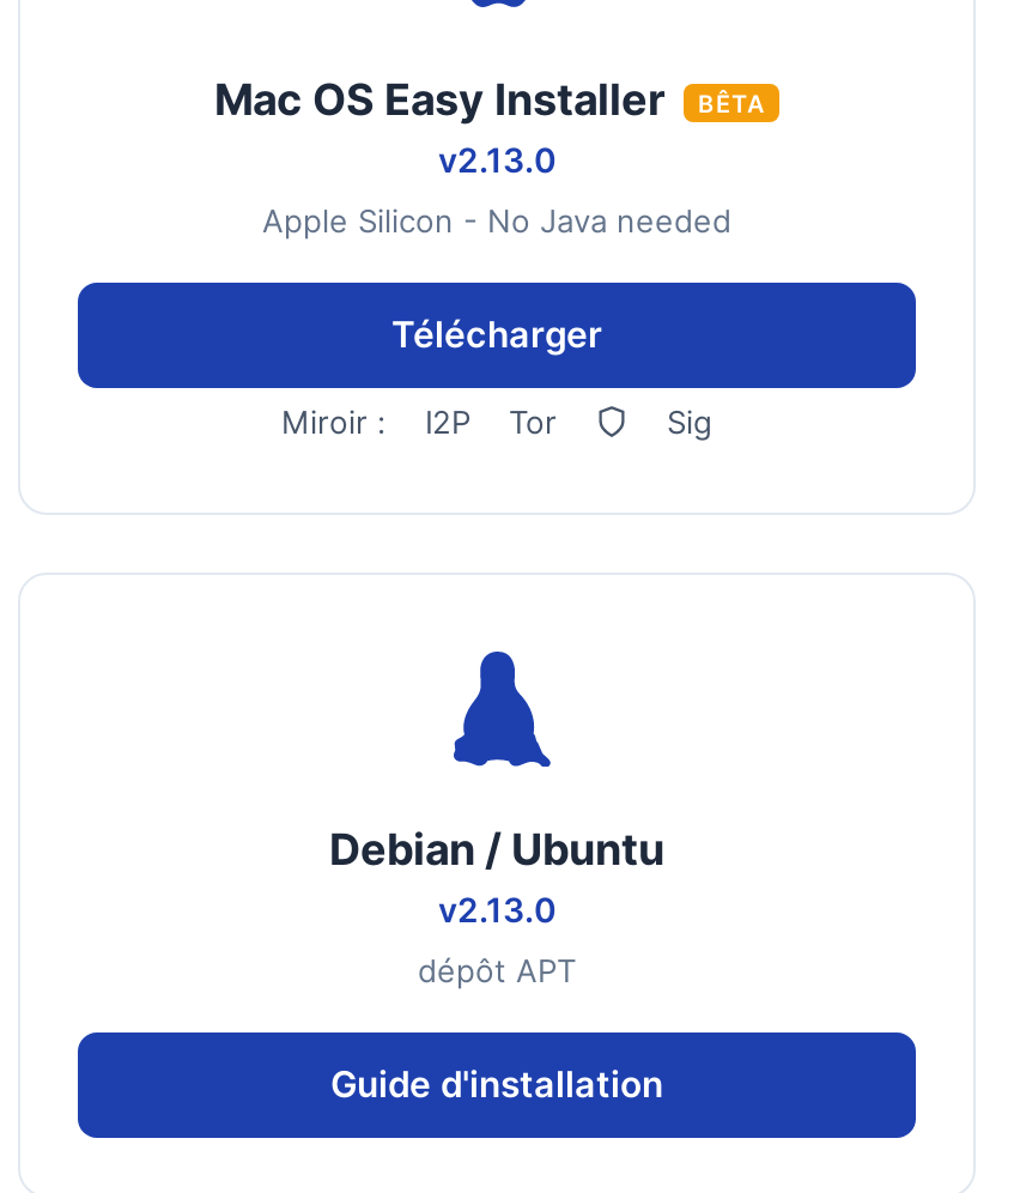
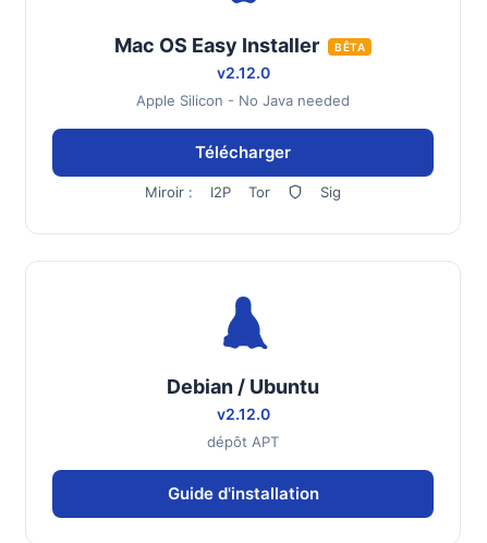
- v2.13.0
+ v2.12.0

- v2.13.0
+ v2.12.0
